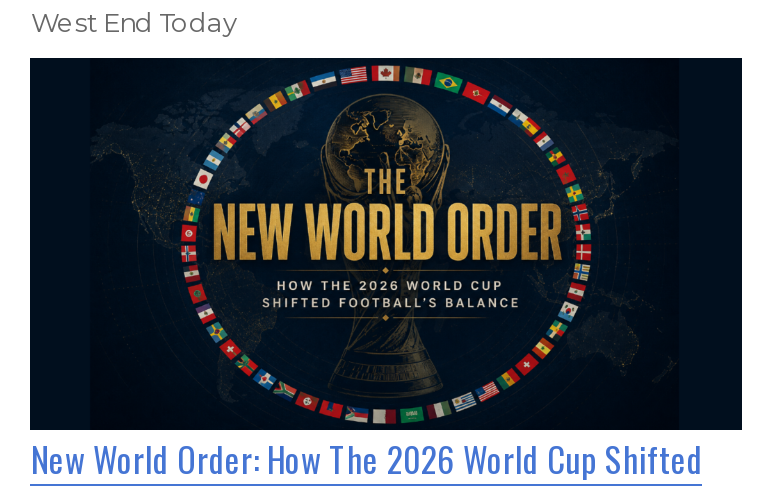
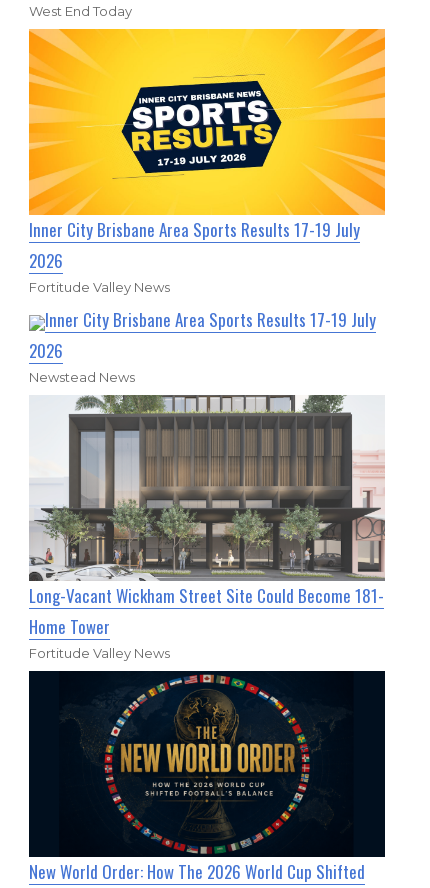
+ [image]
+ Inner City Brisbane Area Sports Results 17-19 July
+ 2026
+ Fortitude Valley News
+ Inner City Brisbane Area Sports Results 17-19 July
+ 2026
+ Newstead News

+ [image]
+ Long-Vacant Wickham Street Site Could Become 181-
+ Home Tower
+ Fortitude Valley News
